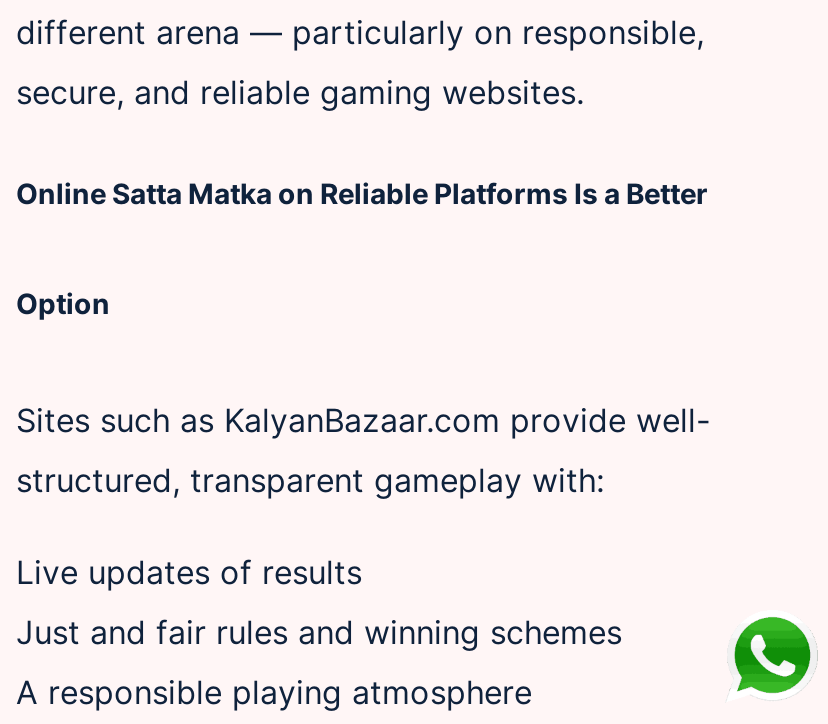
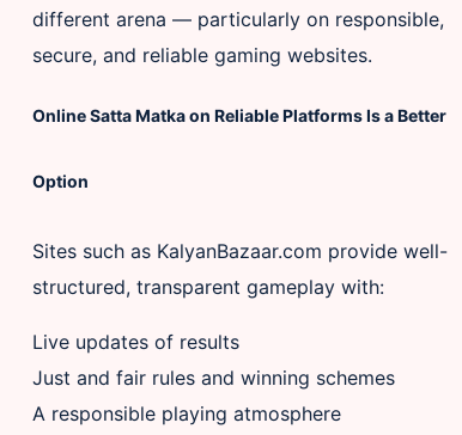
- [image]
